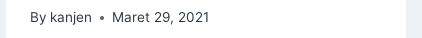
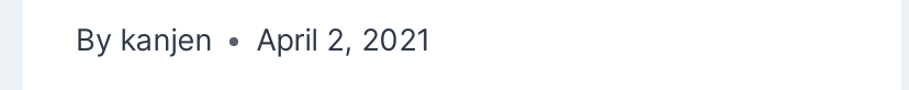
- By kanjen Maret 29, 2021
+ By kanjen April 2, 2021
